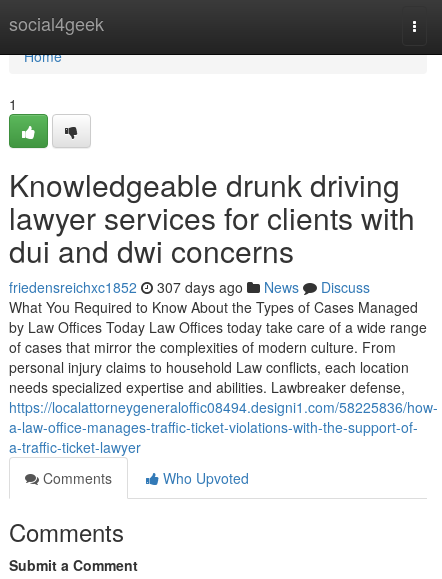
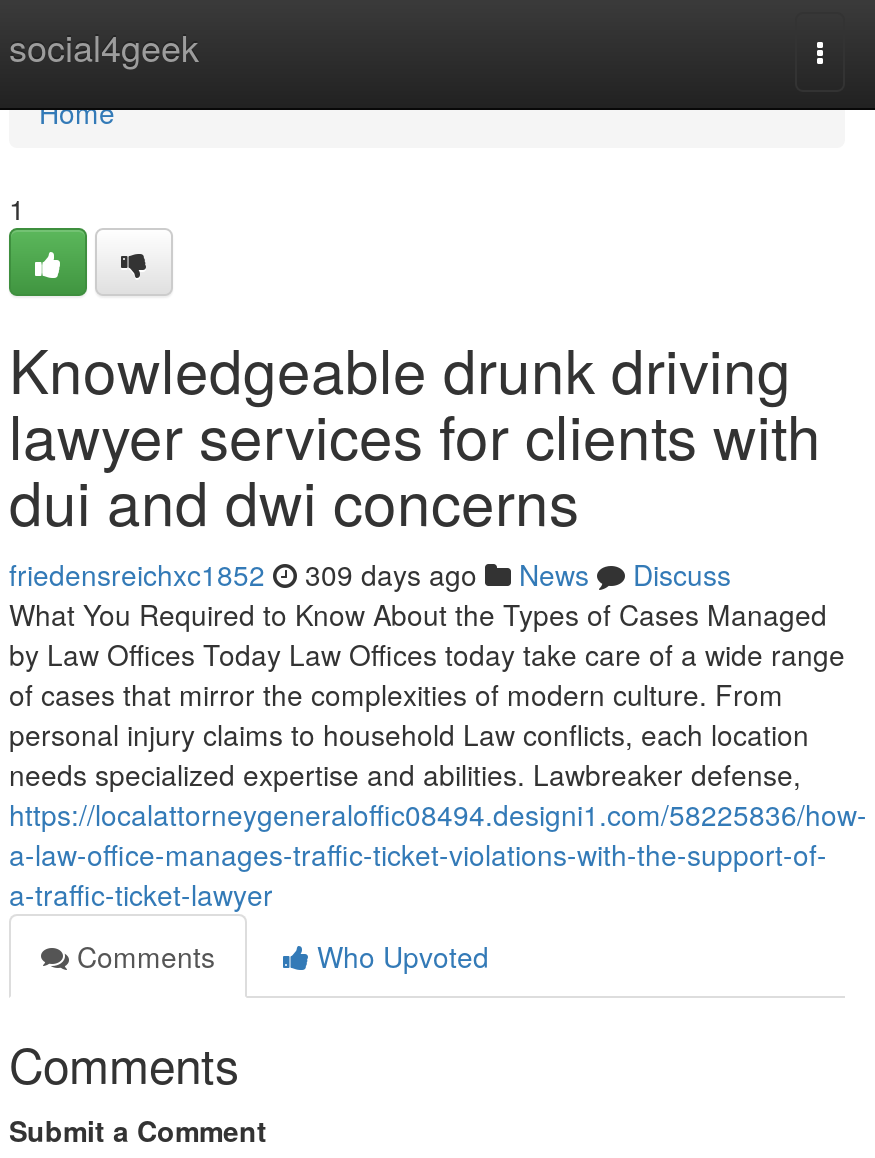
- friedensreichxc1852 307 days ago News Discuss
+ friedensreichxc1852 309 days ago News Discuss
